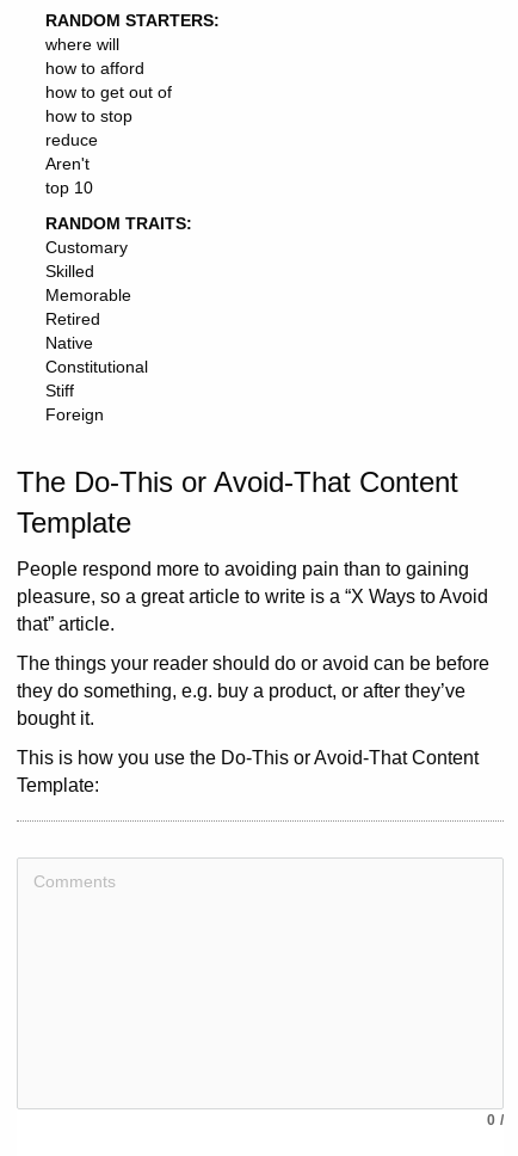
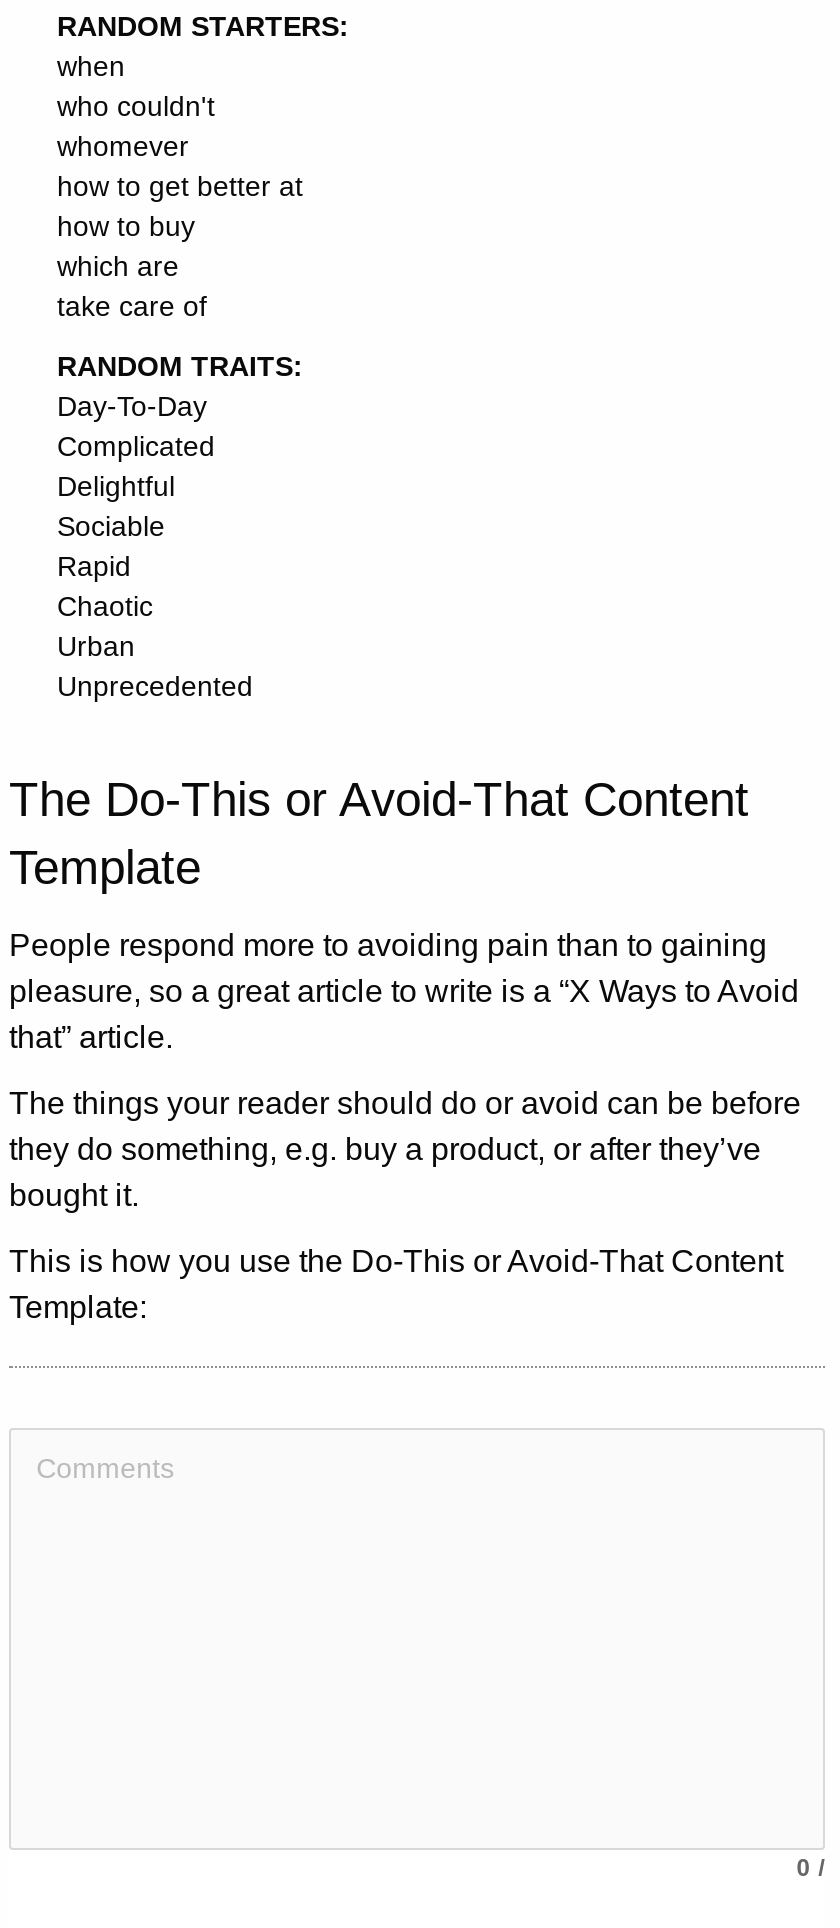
- where will
- how to afford
- how to get out of
- how to stop
- reduce
- Aren't
- top 10
+ when
+ who couldn't
+ whomever
+ how to get better at
+ how to buy
+ which are
+ take care of

- Customary
- Skilled
- Memorable
- Retired
- Native
- Constitutional
- Stiff
- Foreign
+ Day-To-Day
+ Complicated
+ Delightful
+ Sociable
+ Rapid
+ Chaotic
+ Urban
+ Unprecedented
